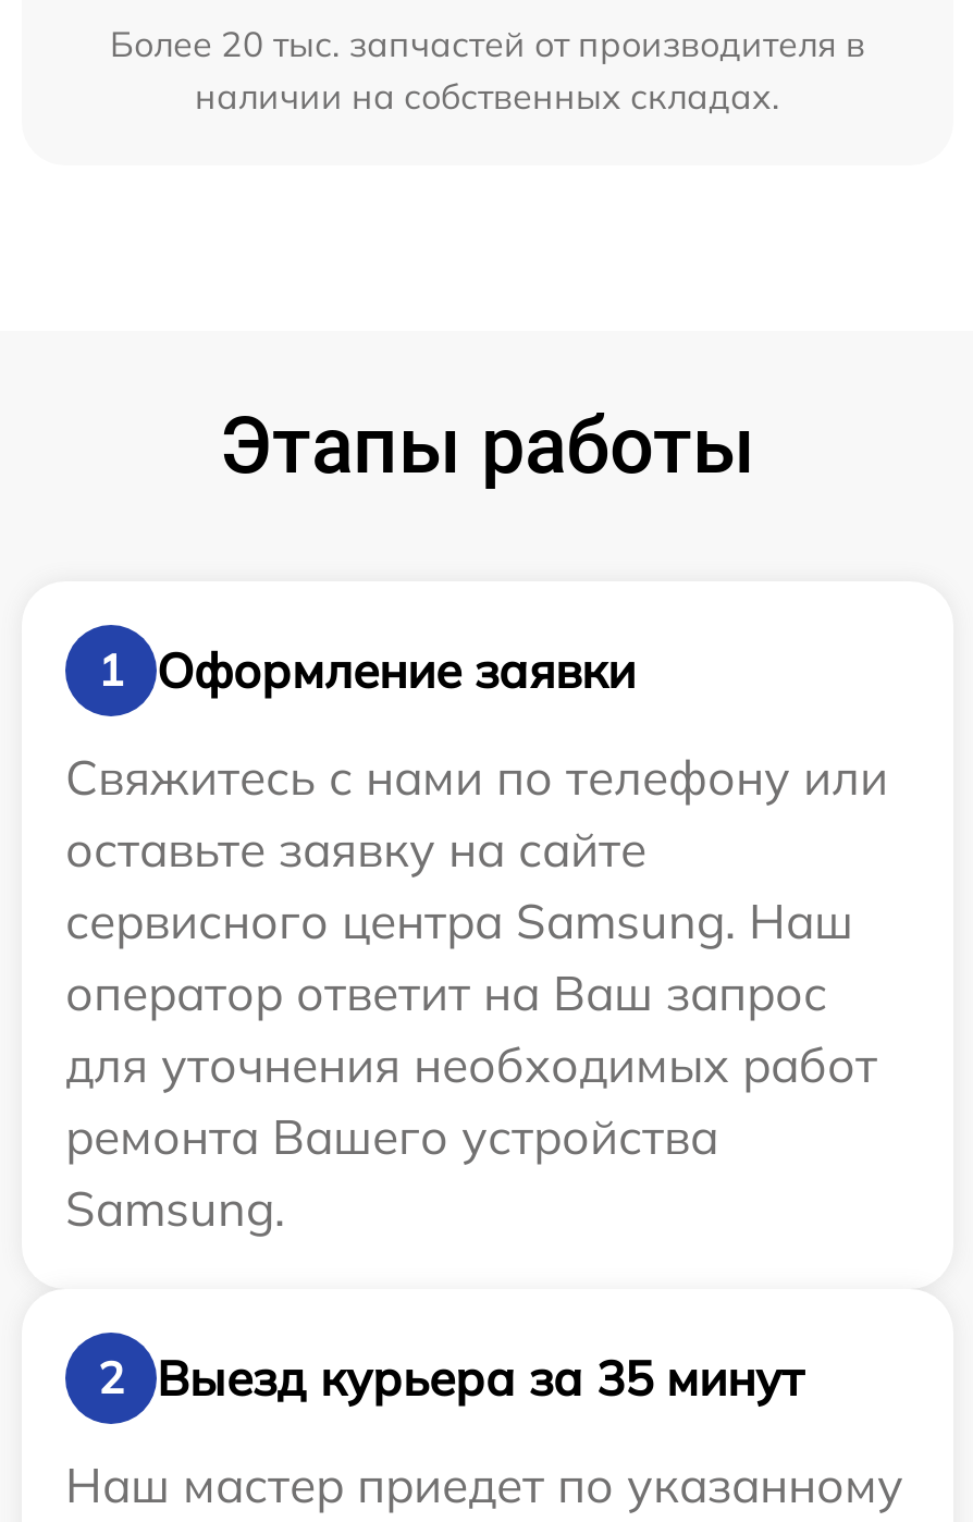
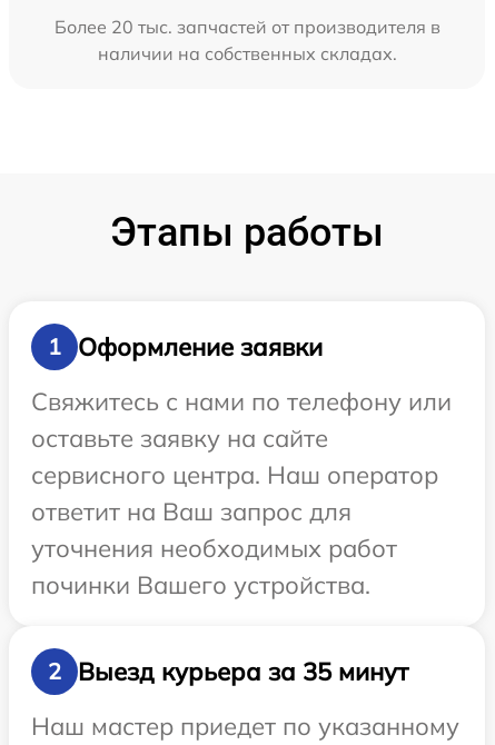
- сервисного центра Samsung. Наш
- оператор ответит на Ваш запрос
- для уточнения необходимых работ
- ремонта Вашего устройства
- Samsung.
+ сервисного центра. Наш оператор
+ ответит на Ваш запрос для
+ уточнения необходимых работ
+ починки Вашего устройства.
